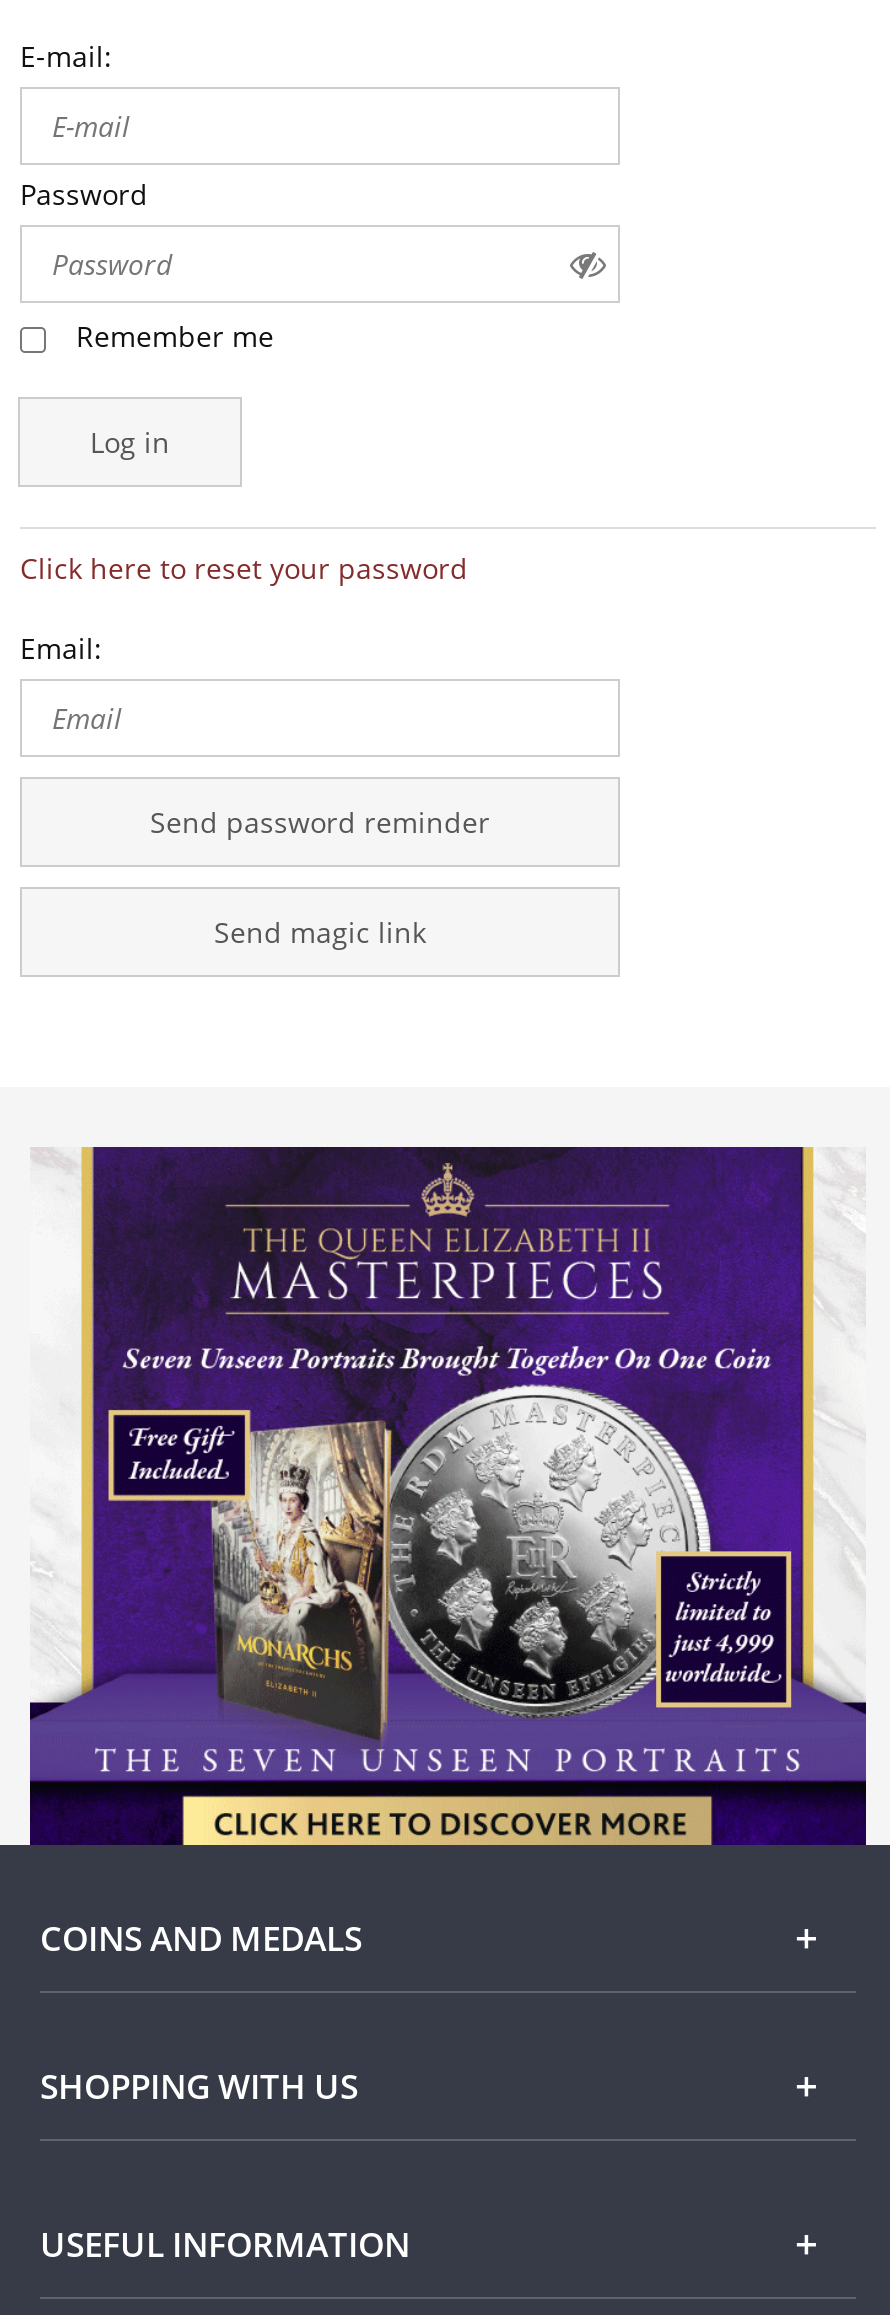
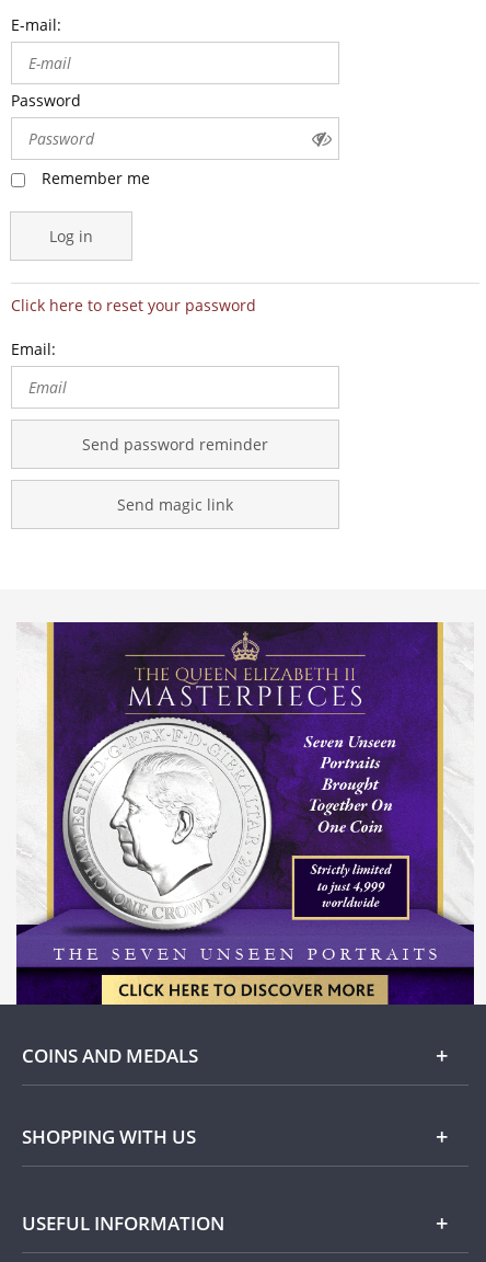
- [image]
+ [image]
